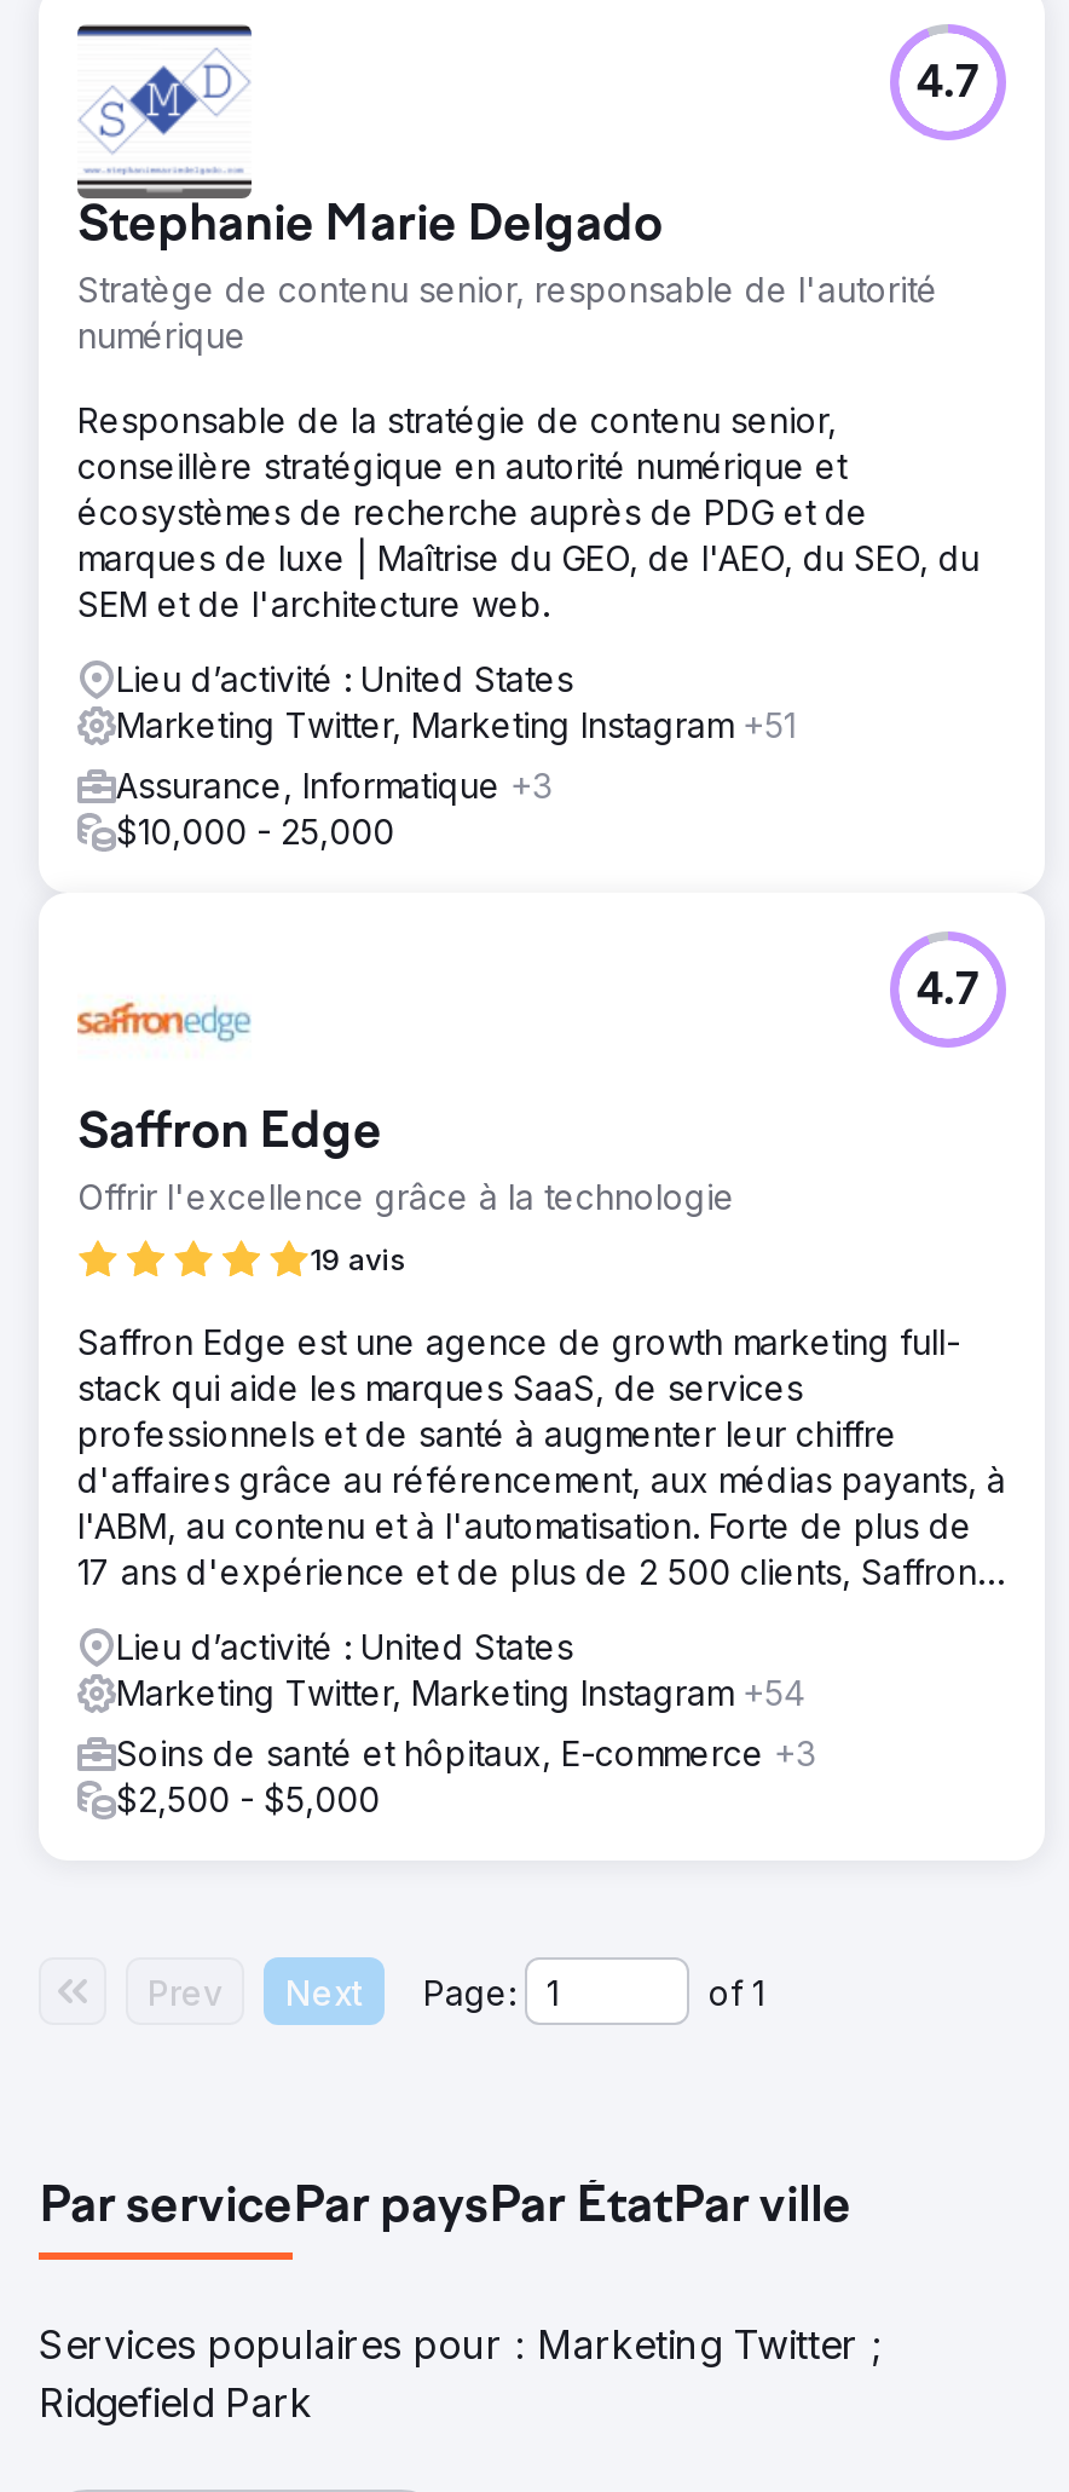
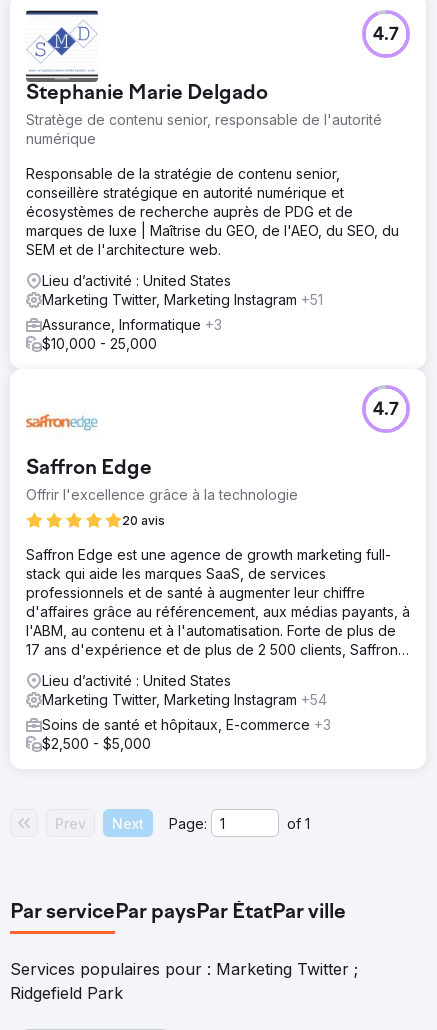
- 19 avis
+ 20 avis
